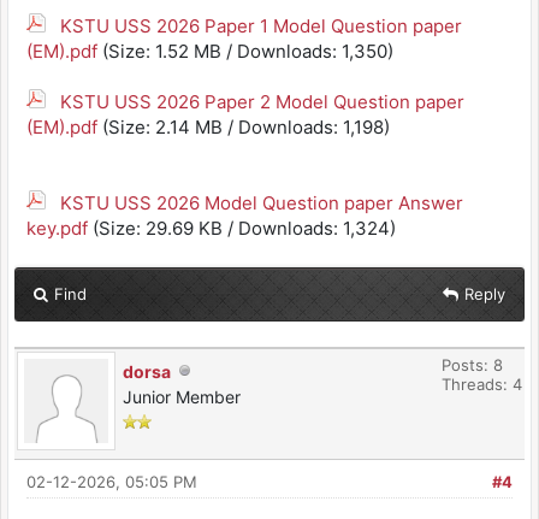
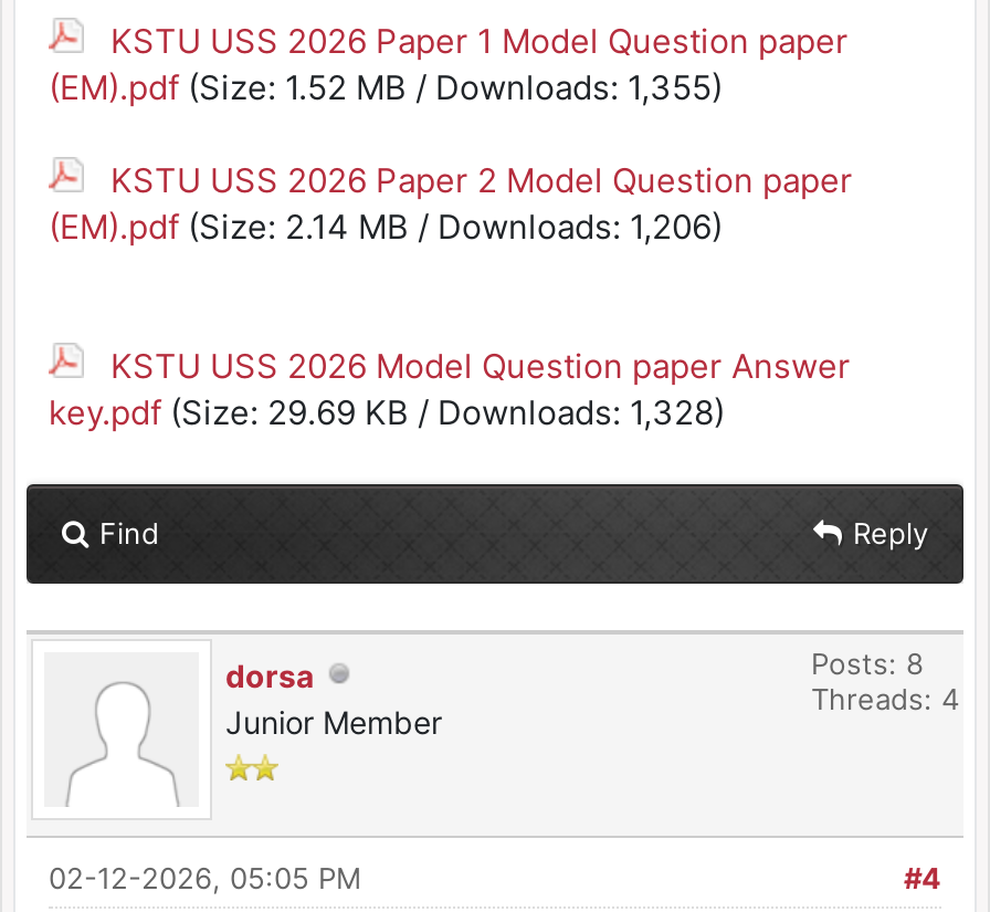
- (EM).pdf (Size: 1.52 MB / Downloads: 1,350)
+ (EM).pdf (Size: 1.52 MB / Downloads: 1,355)

- (EM).pdf (Size: 2.14 MB / Downloads: 1,198)
+ (EM).pdf (Size: 2.14 MB / Downloads: 1,206)

- key.pdf (Size: 29.69 KB / Downloads: 1,324)
+ key.pdf (Size: 29.69 KB / Downloads: 1,328)
